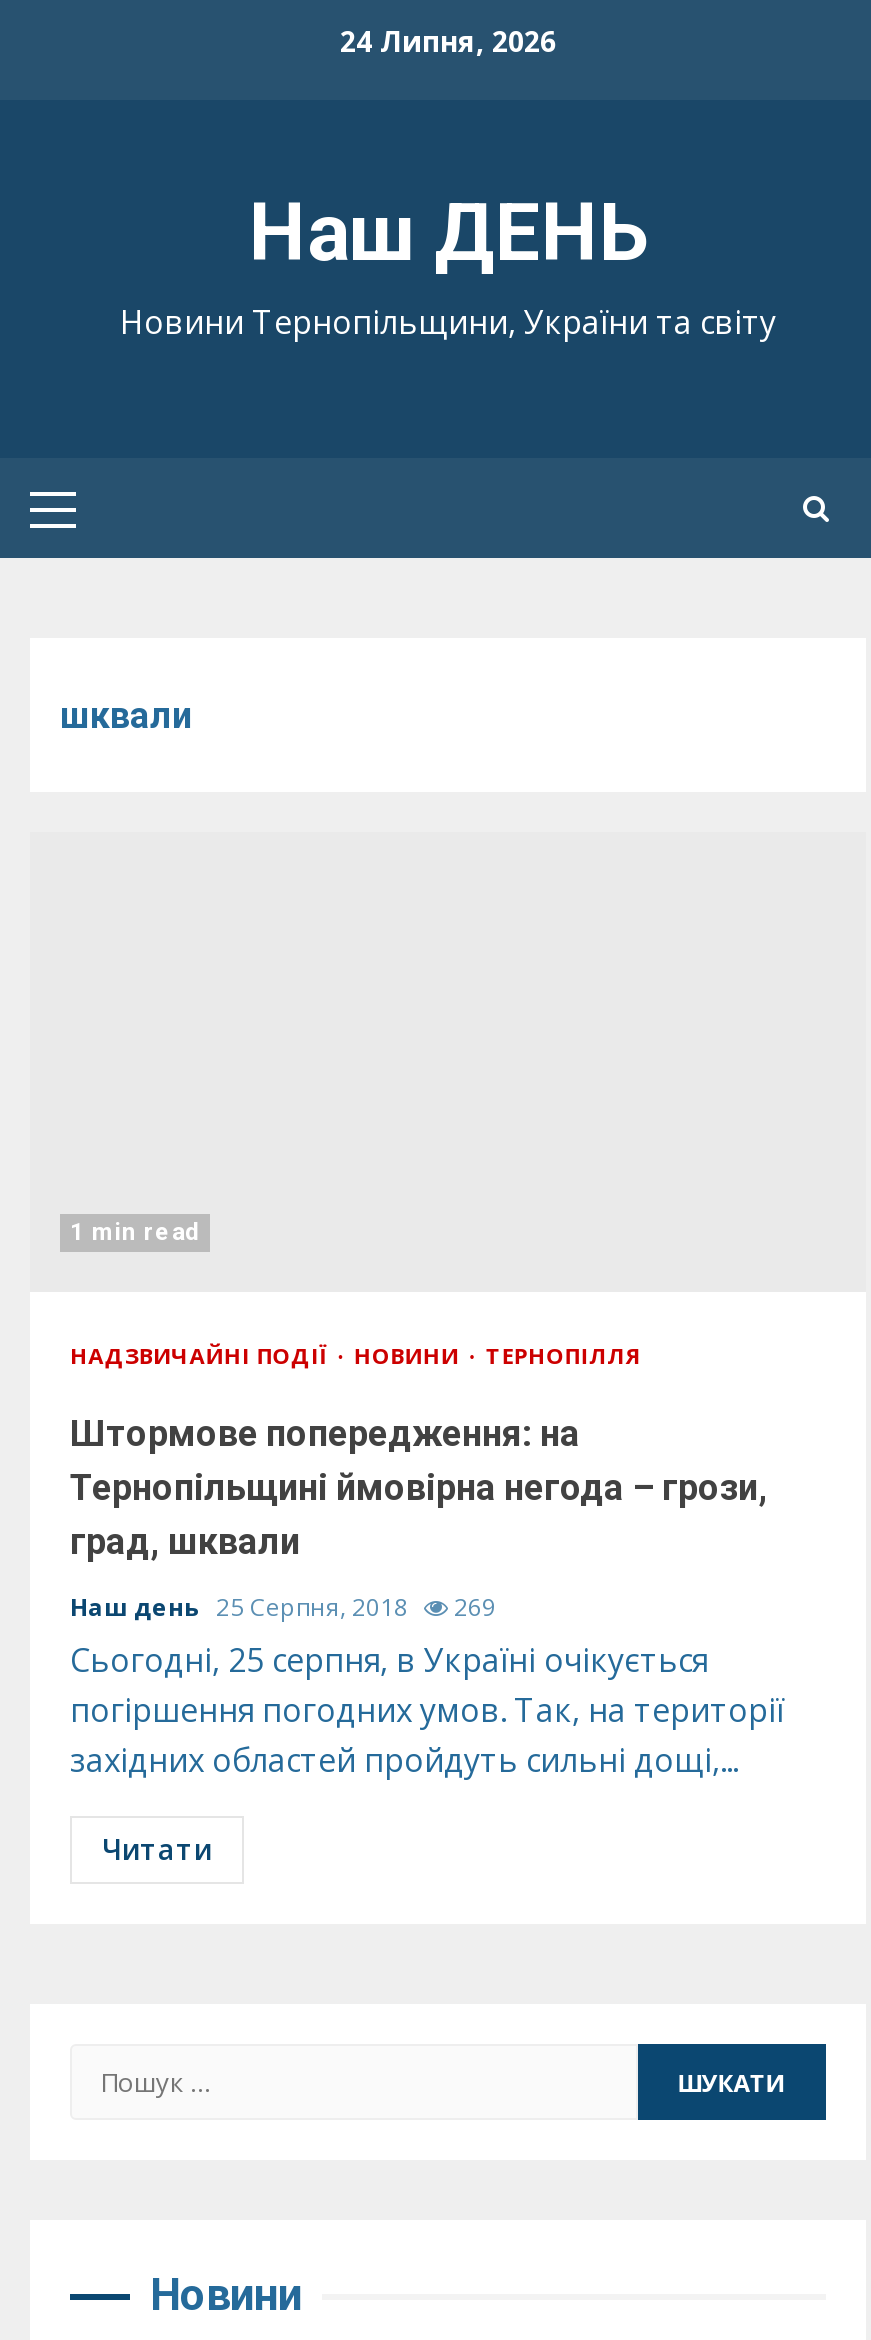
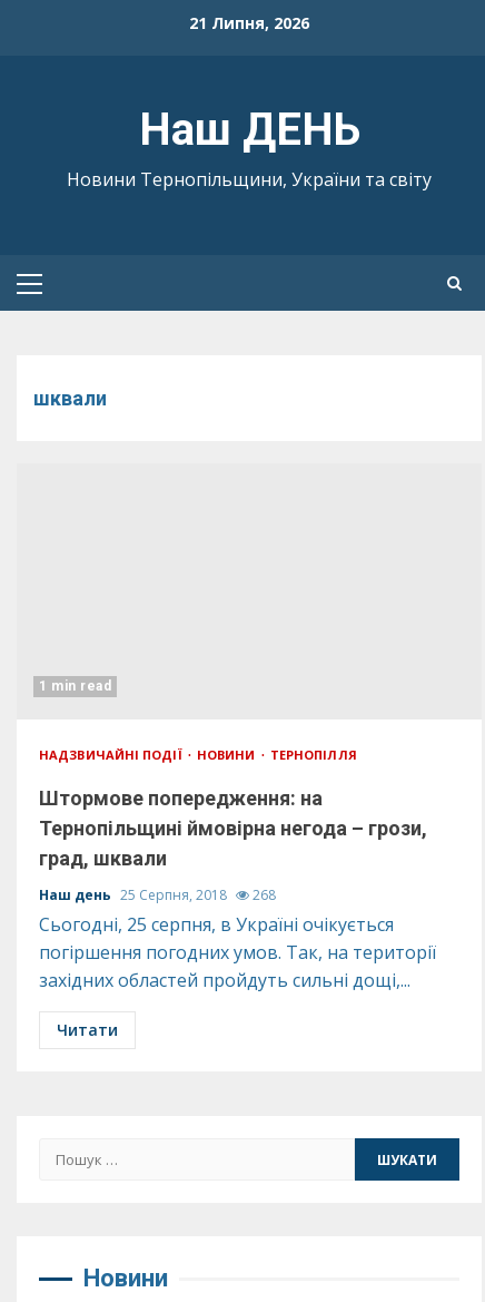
- 24 Липня, 2026
+ 21 Липня, 2026

- Наш день 25 Серпня, 2018 269
+ Наш день 25 Серпня, 2018 268
